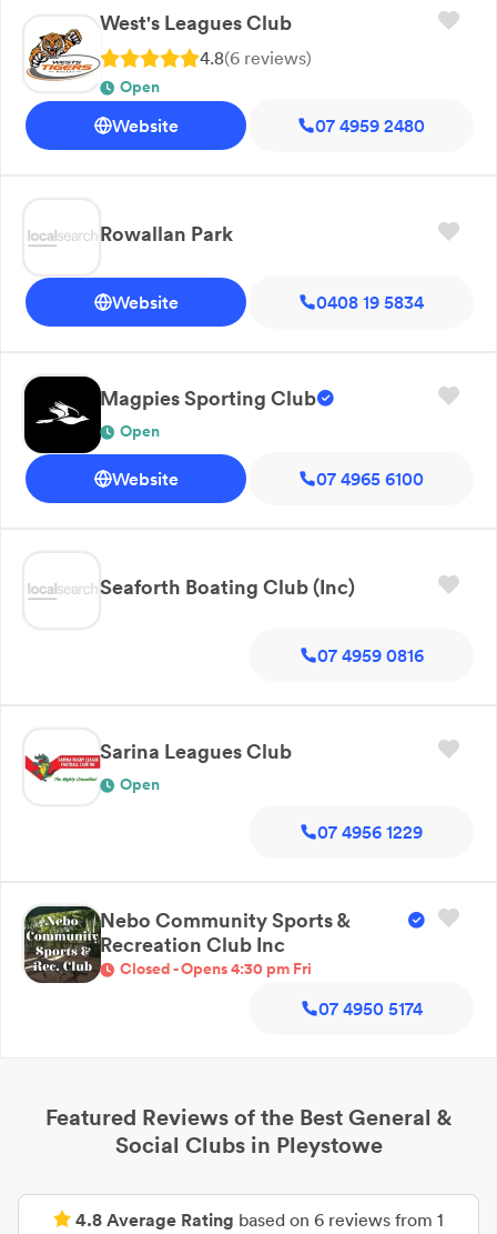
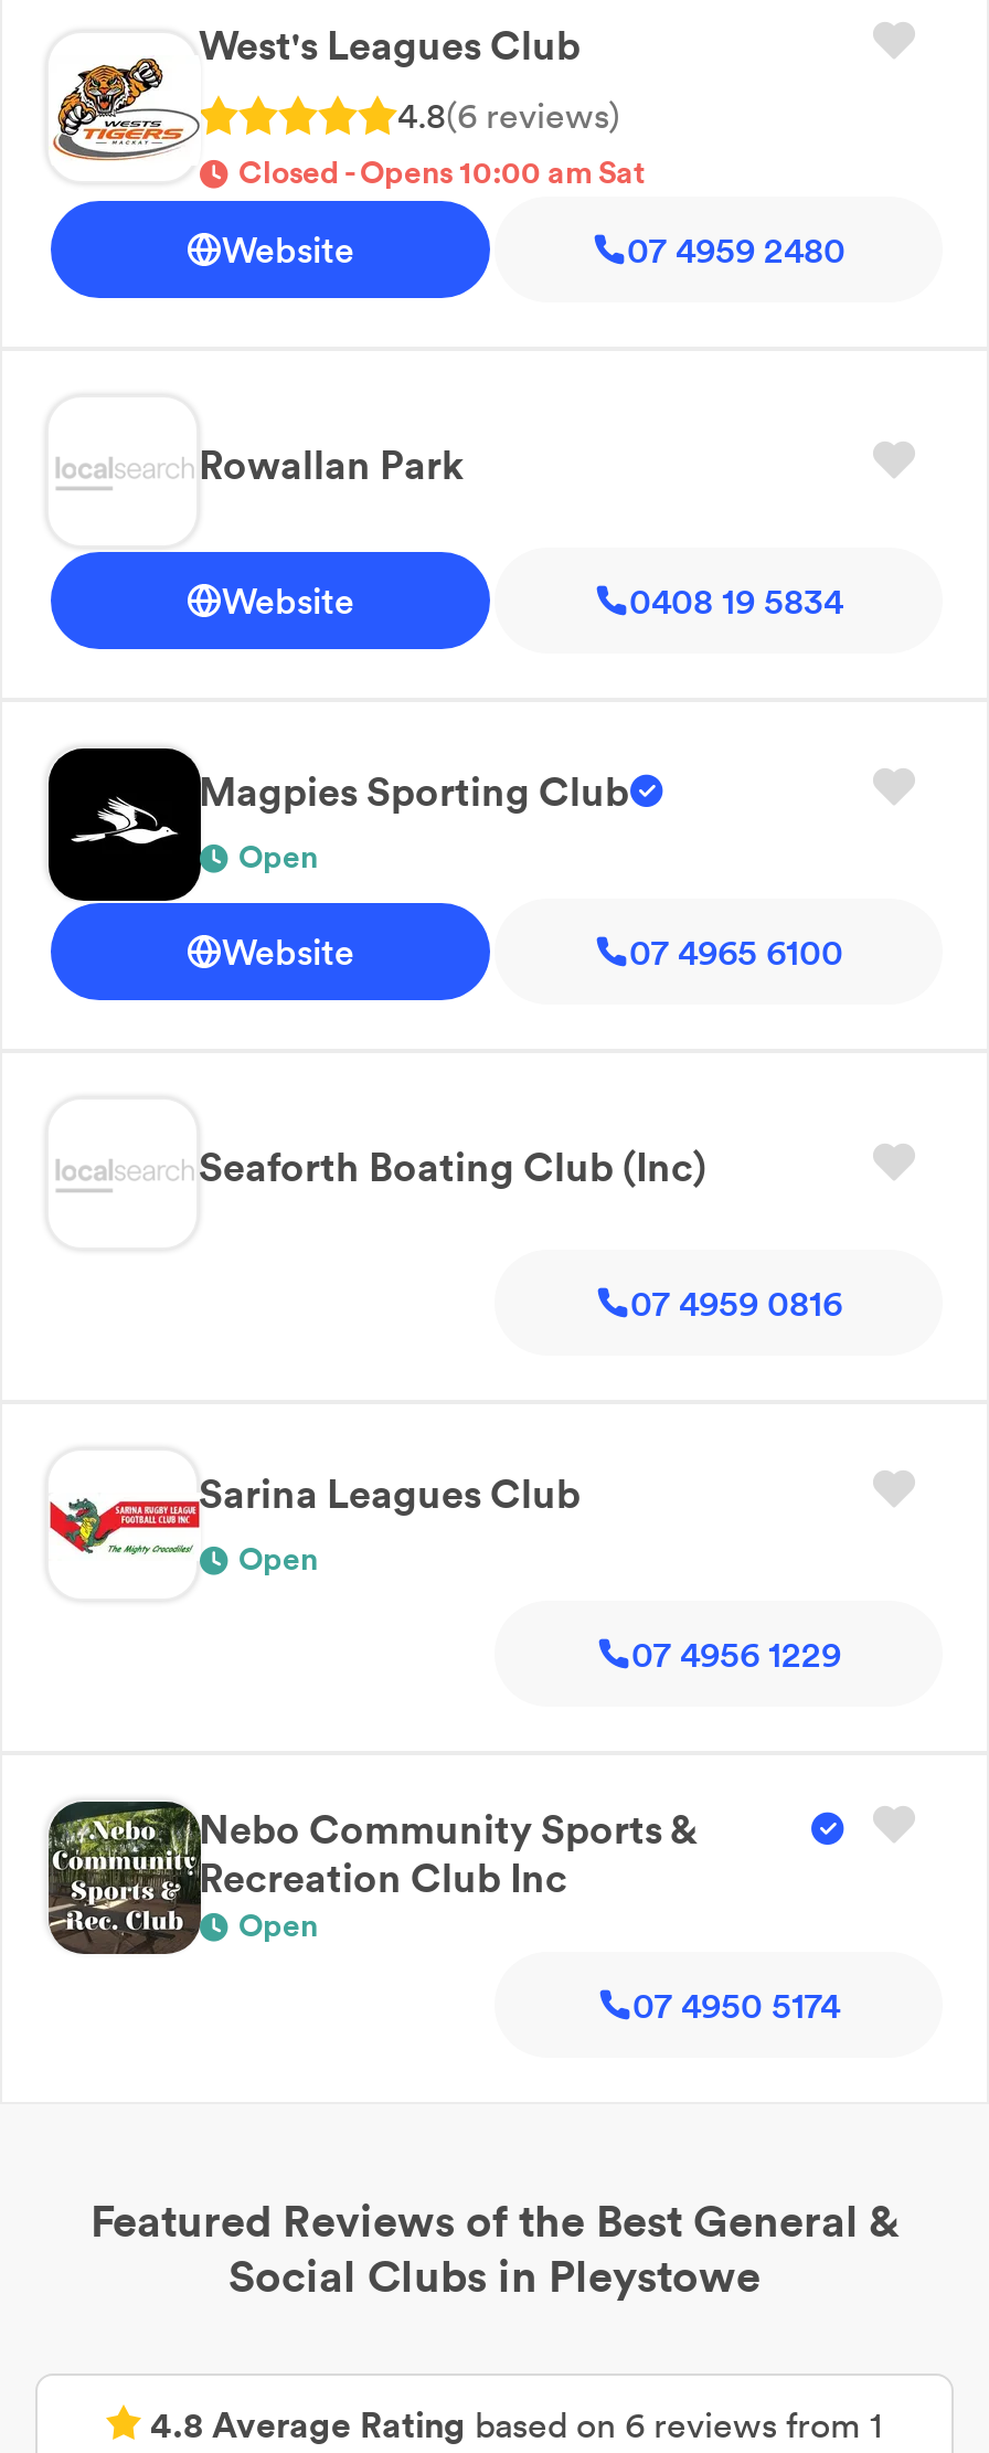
- Open
+ Closed - Opens 10:00 am Sat

- Closed - Opens 4:30 pm Fri
+ Open
